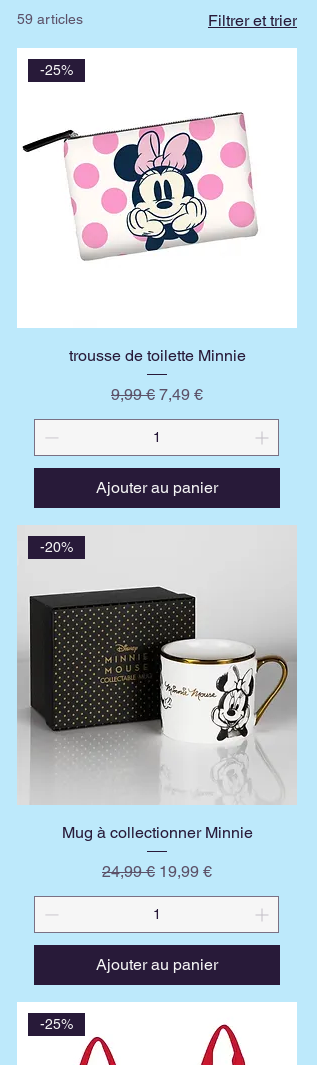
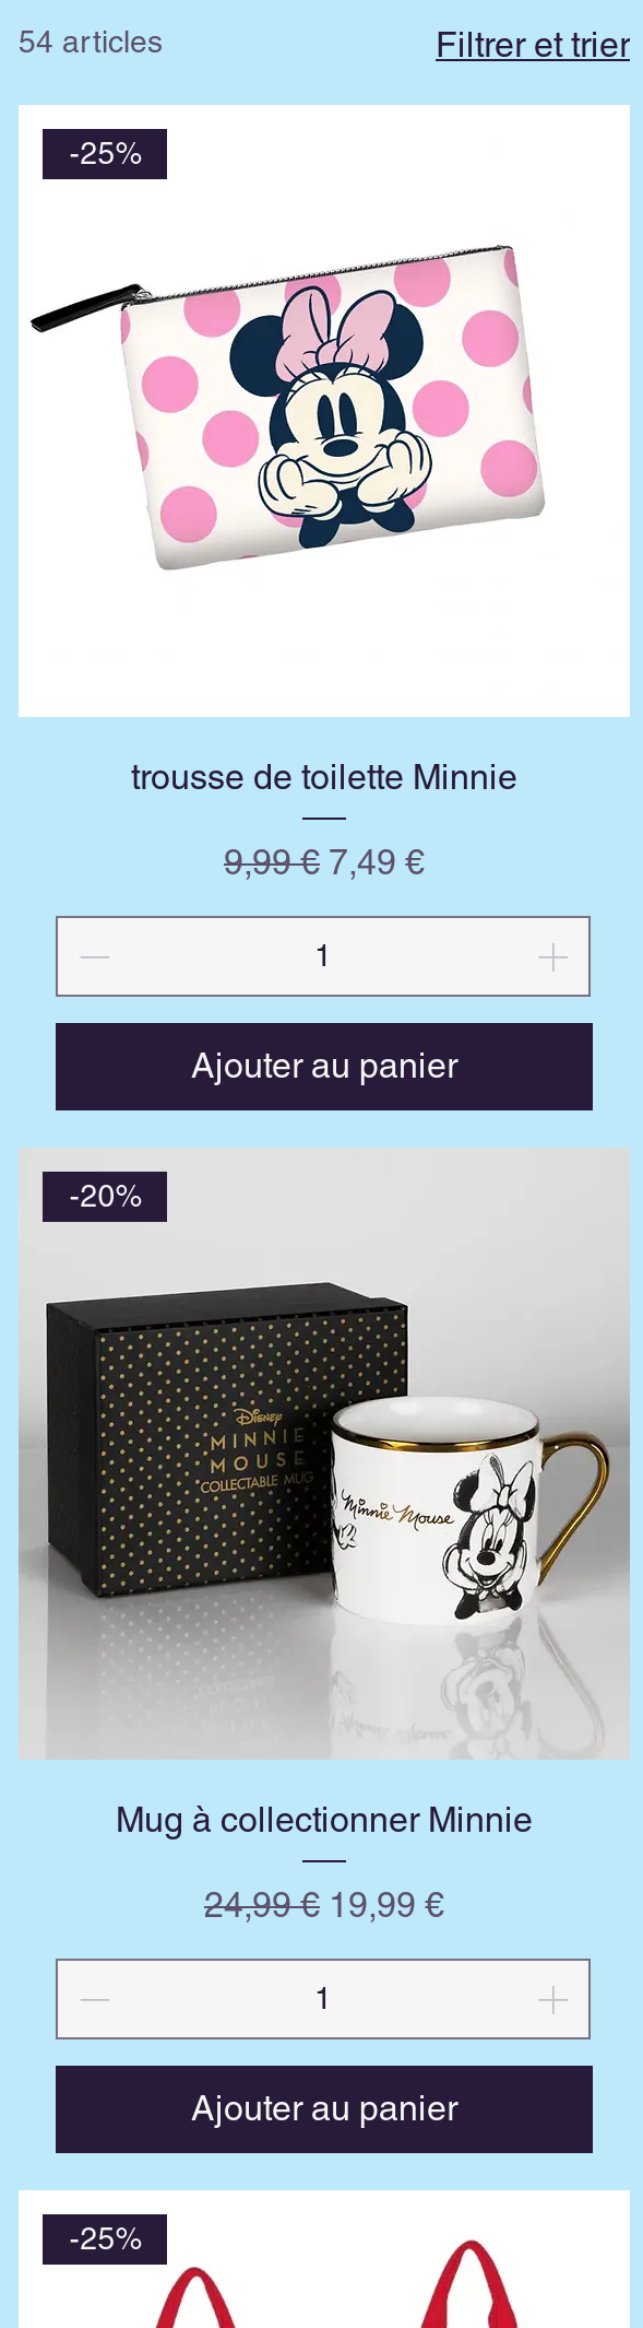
- 59 articles
+ 54 articles
